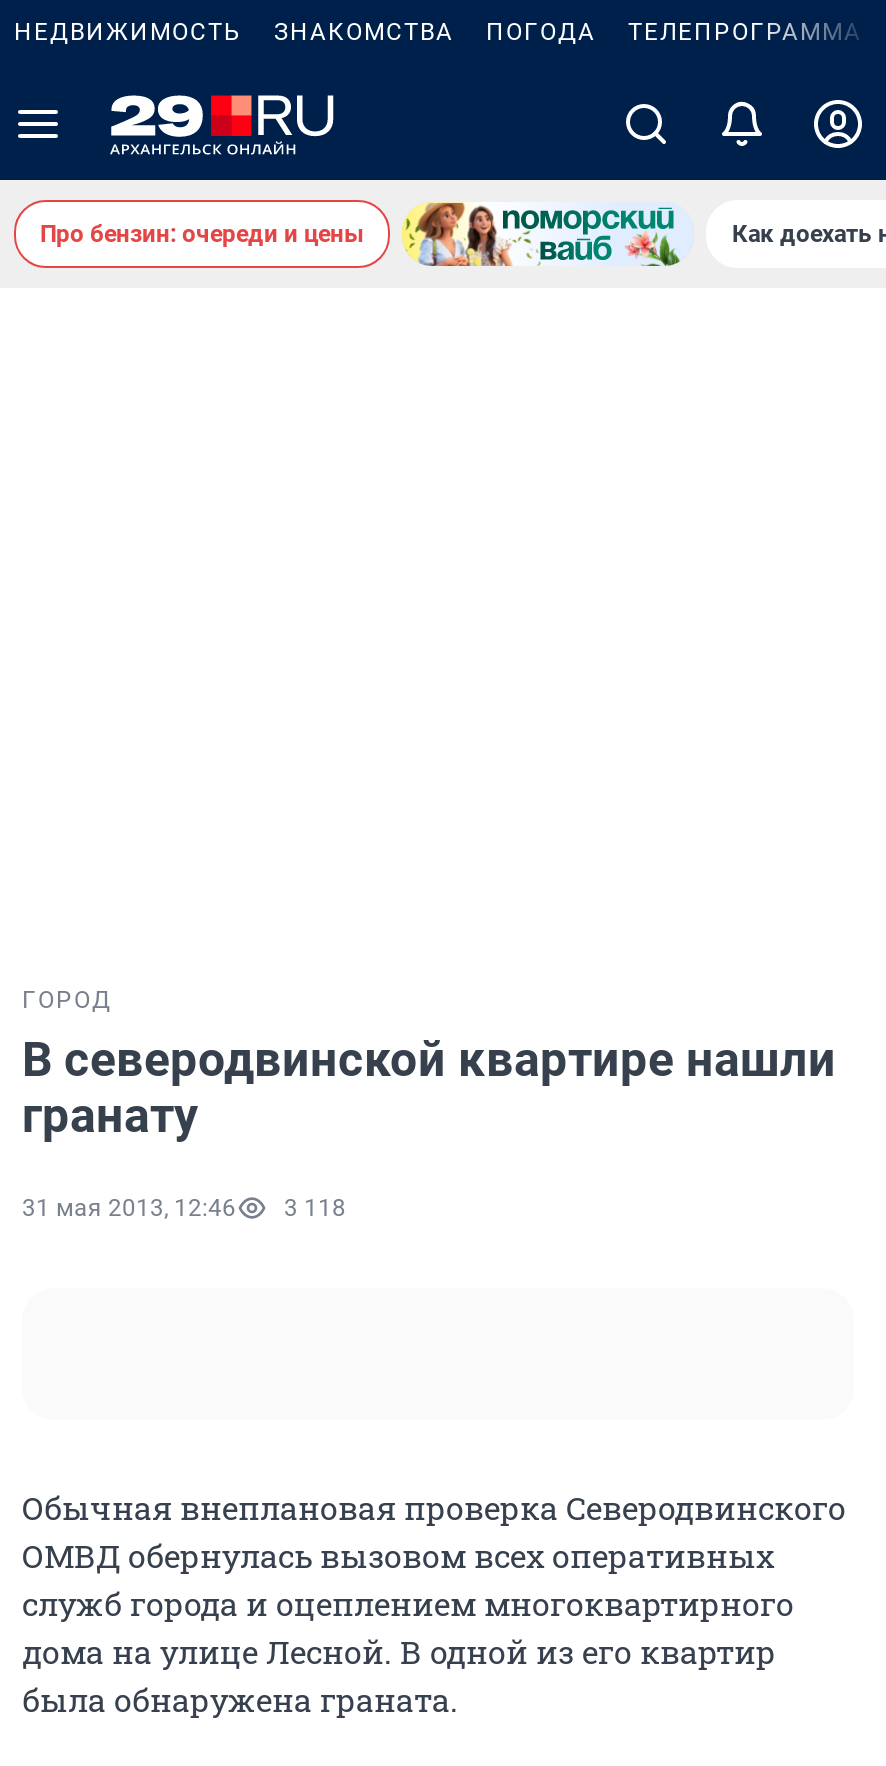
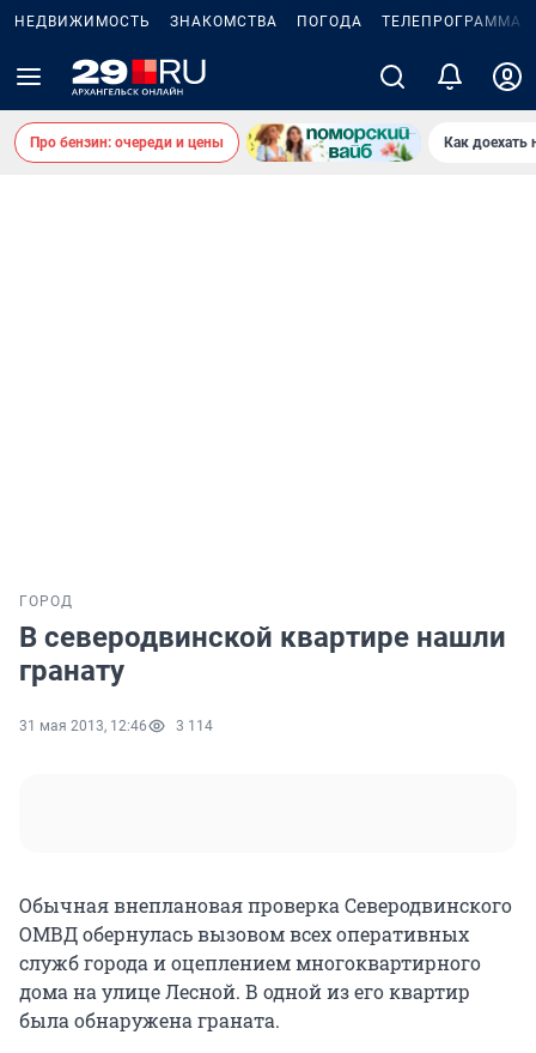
- 31 мая 2013, 12:46 3 118
+ 31 мая 2013, 12:46 3 114
